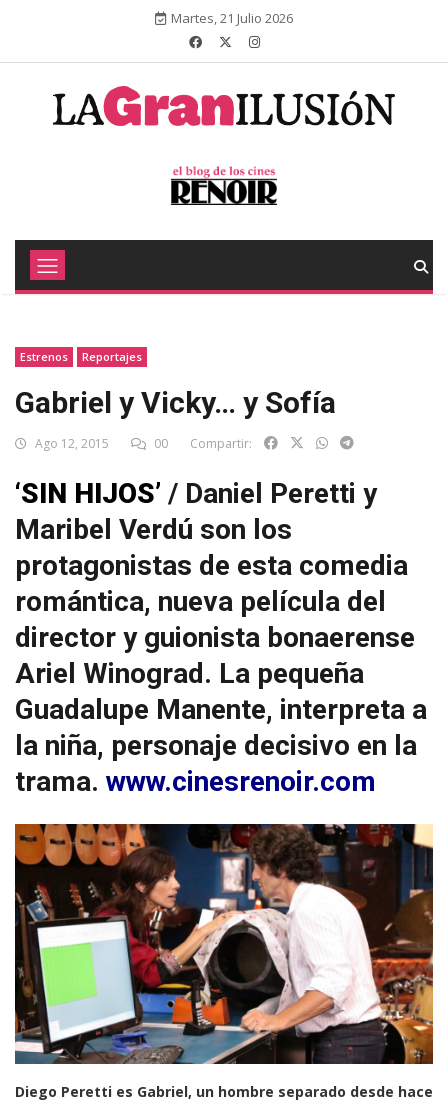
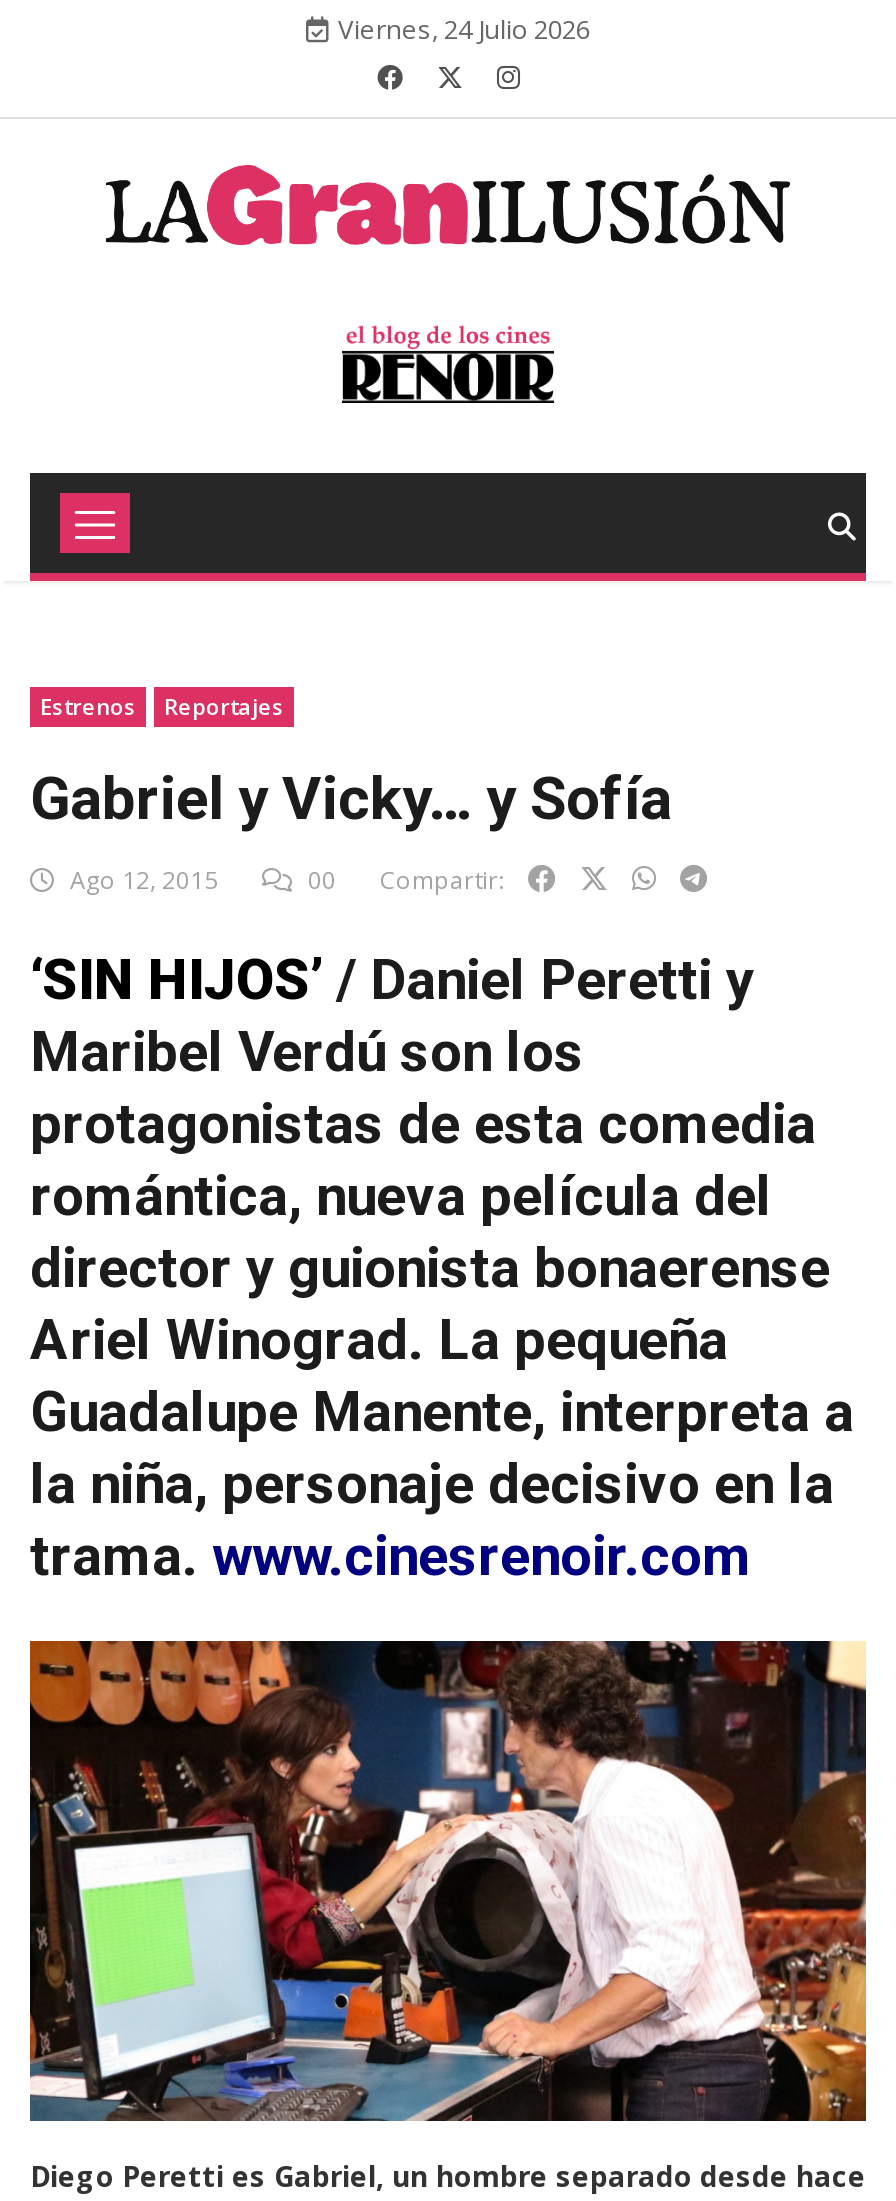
- Martes, 21 Julio 2026
+ Viernes, 24 Julio 2026
